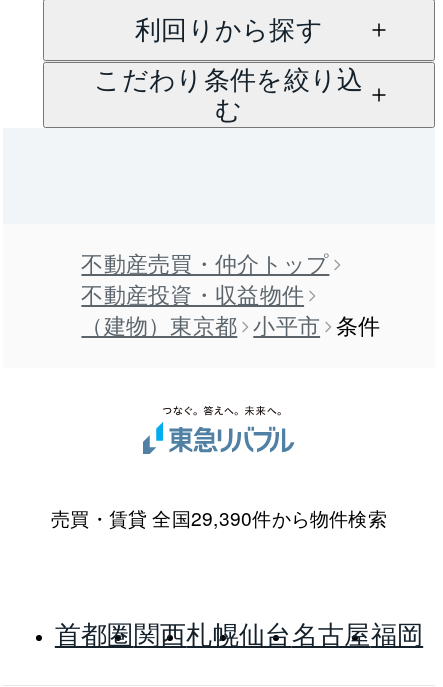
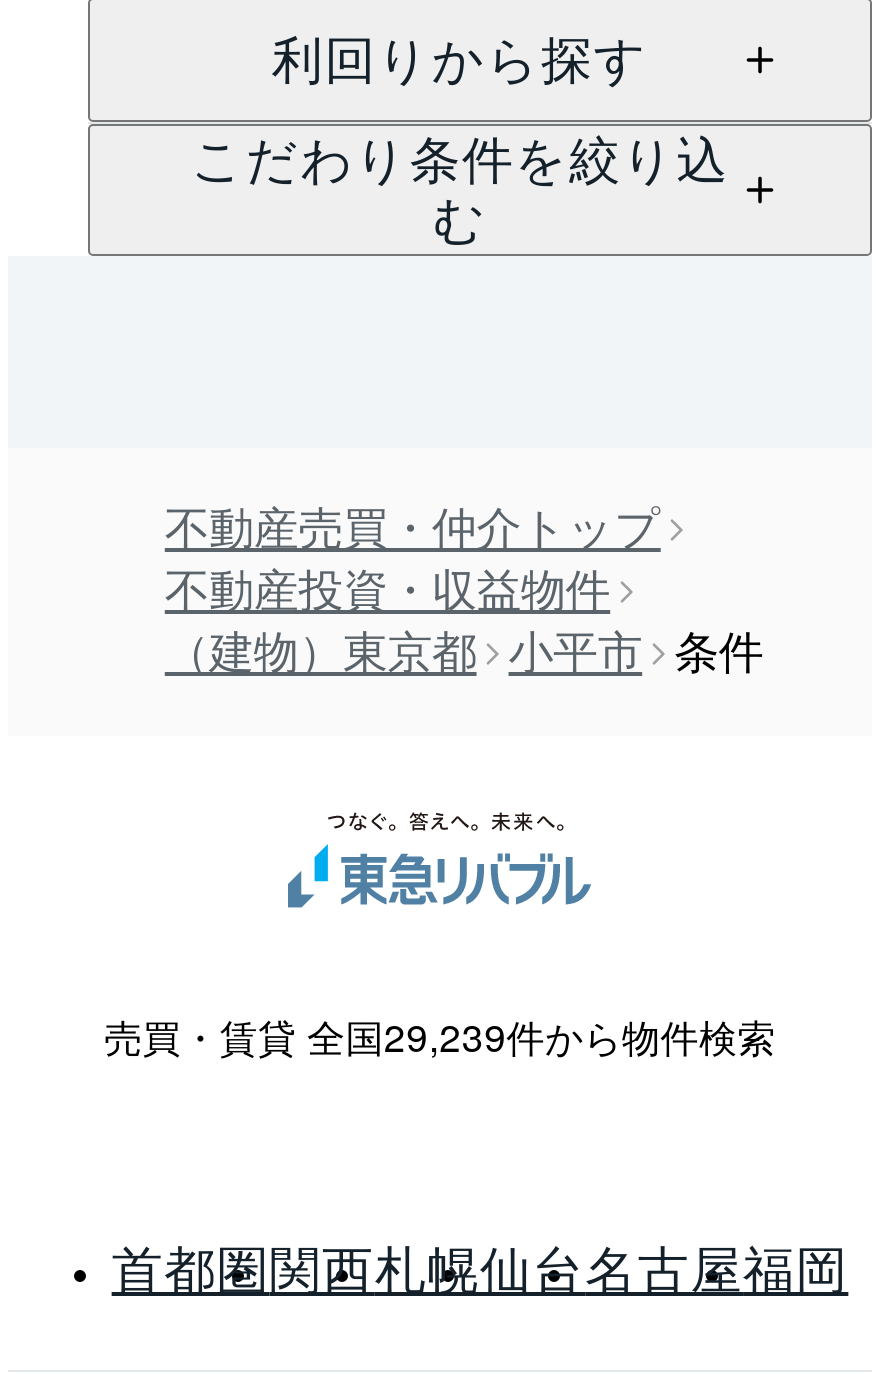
- 売買・賃貸 全国29,390件から物件検索
+ 売買・賃貸 全国29,239件から物件検索
